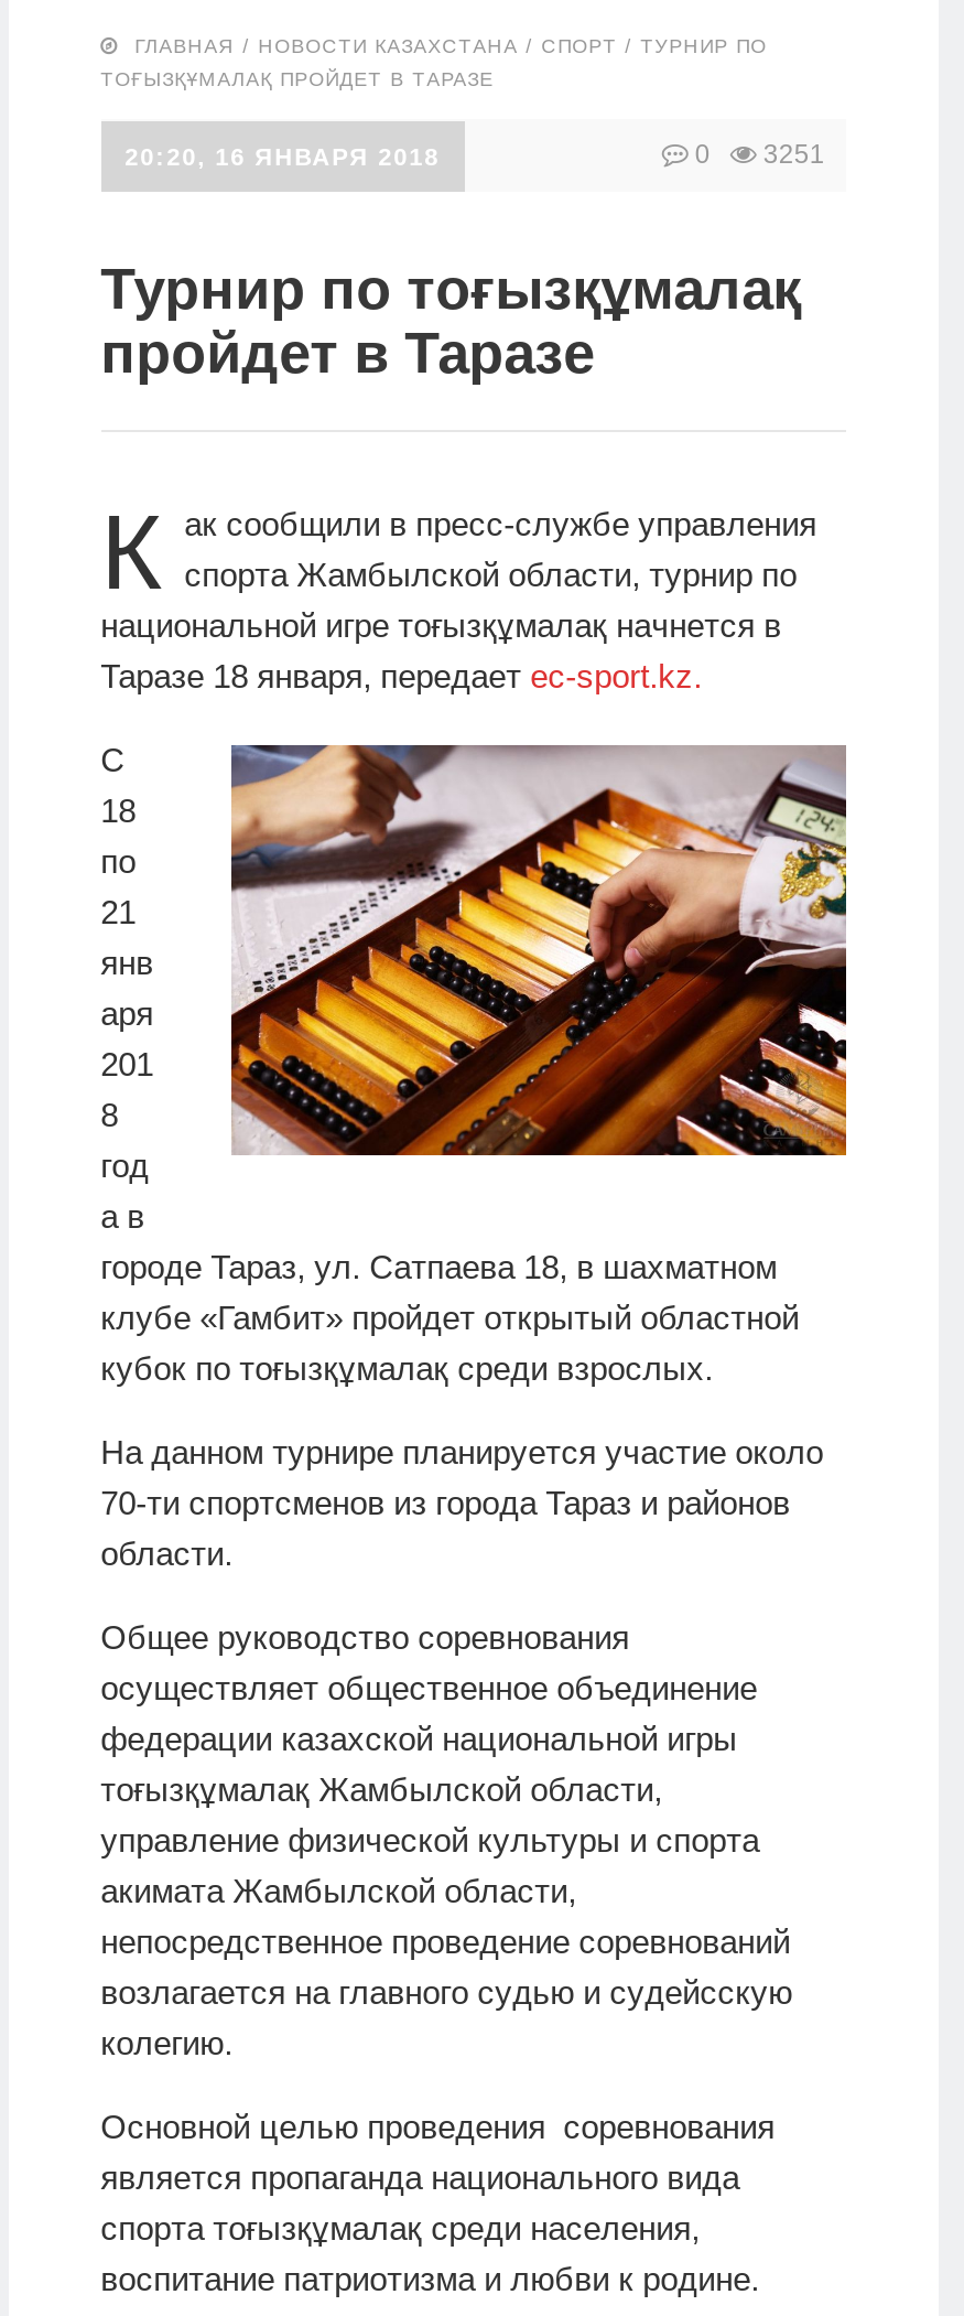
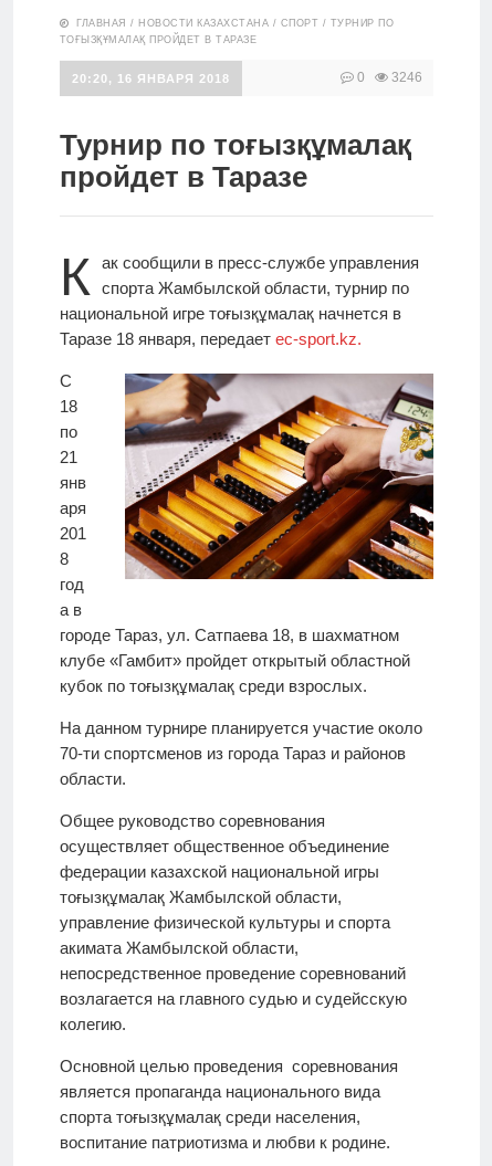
- 0 3251
+ 0 3246
